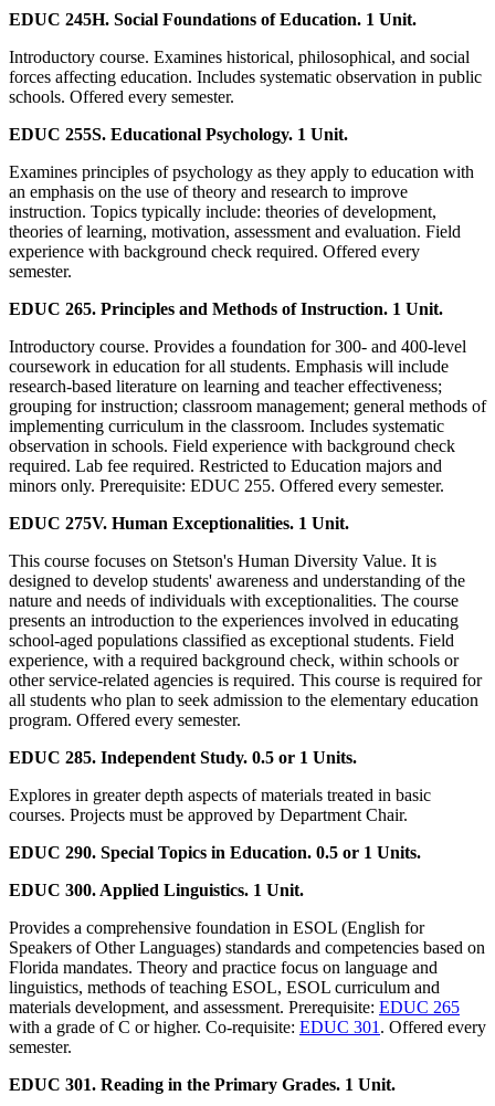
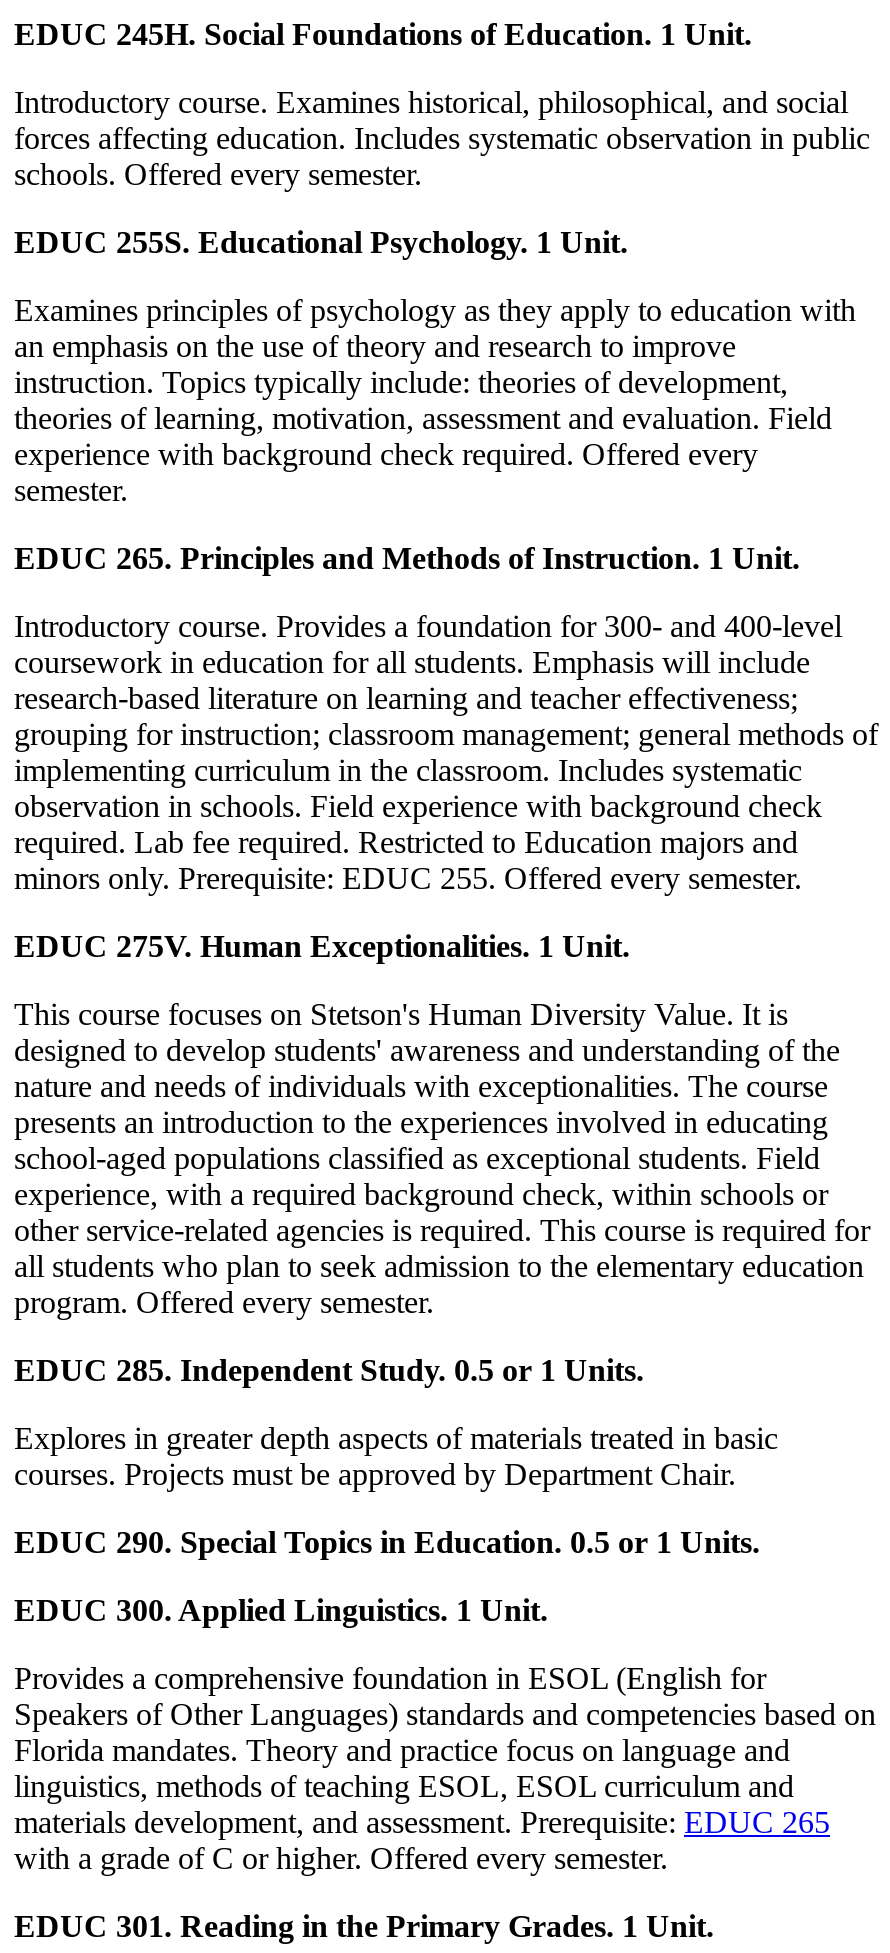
- with a grade of C or higher. Co-requisite: EDUC 301. Offered every
- semester.
+ with a grade of C or higher. Offered every semester.
